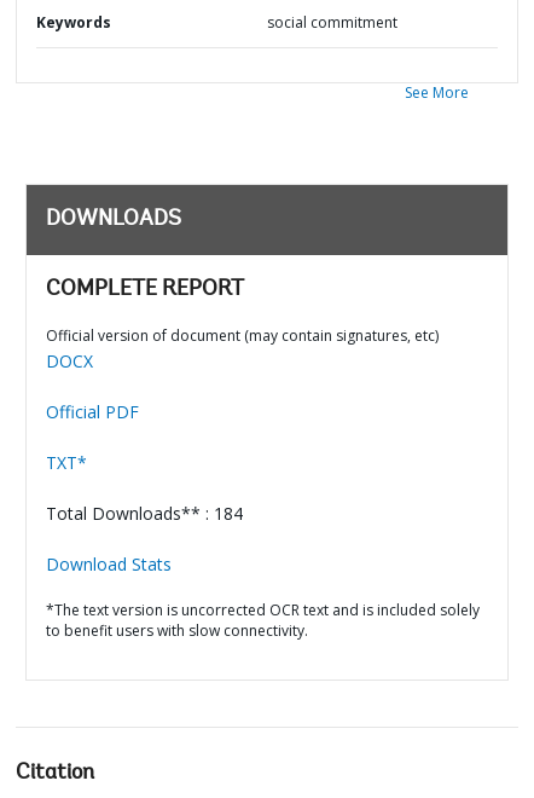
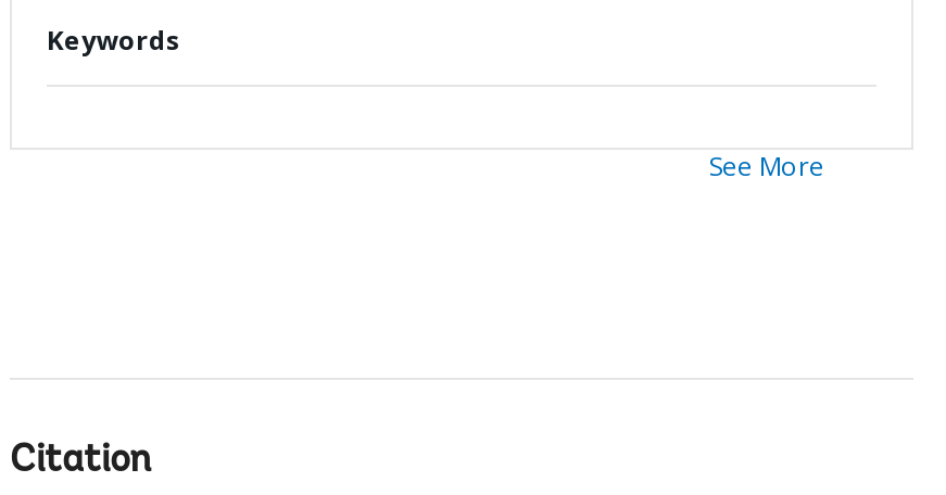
- social commitment

- DOWNLOADS
- COMPLETE REPORT
- Official version of document (may contain signatures, etc)
- DOCX
- Official PDF
- TXT*
- Total Downloads** : 184
- Download Stats
- *The text version is uncorrected OCR text and is included solely
- to benefit users with slow connectivity.
